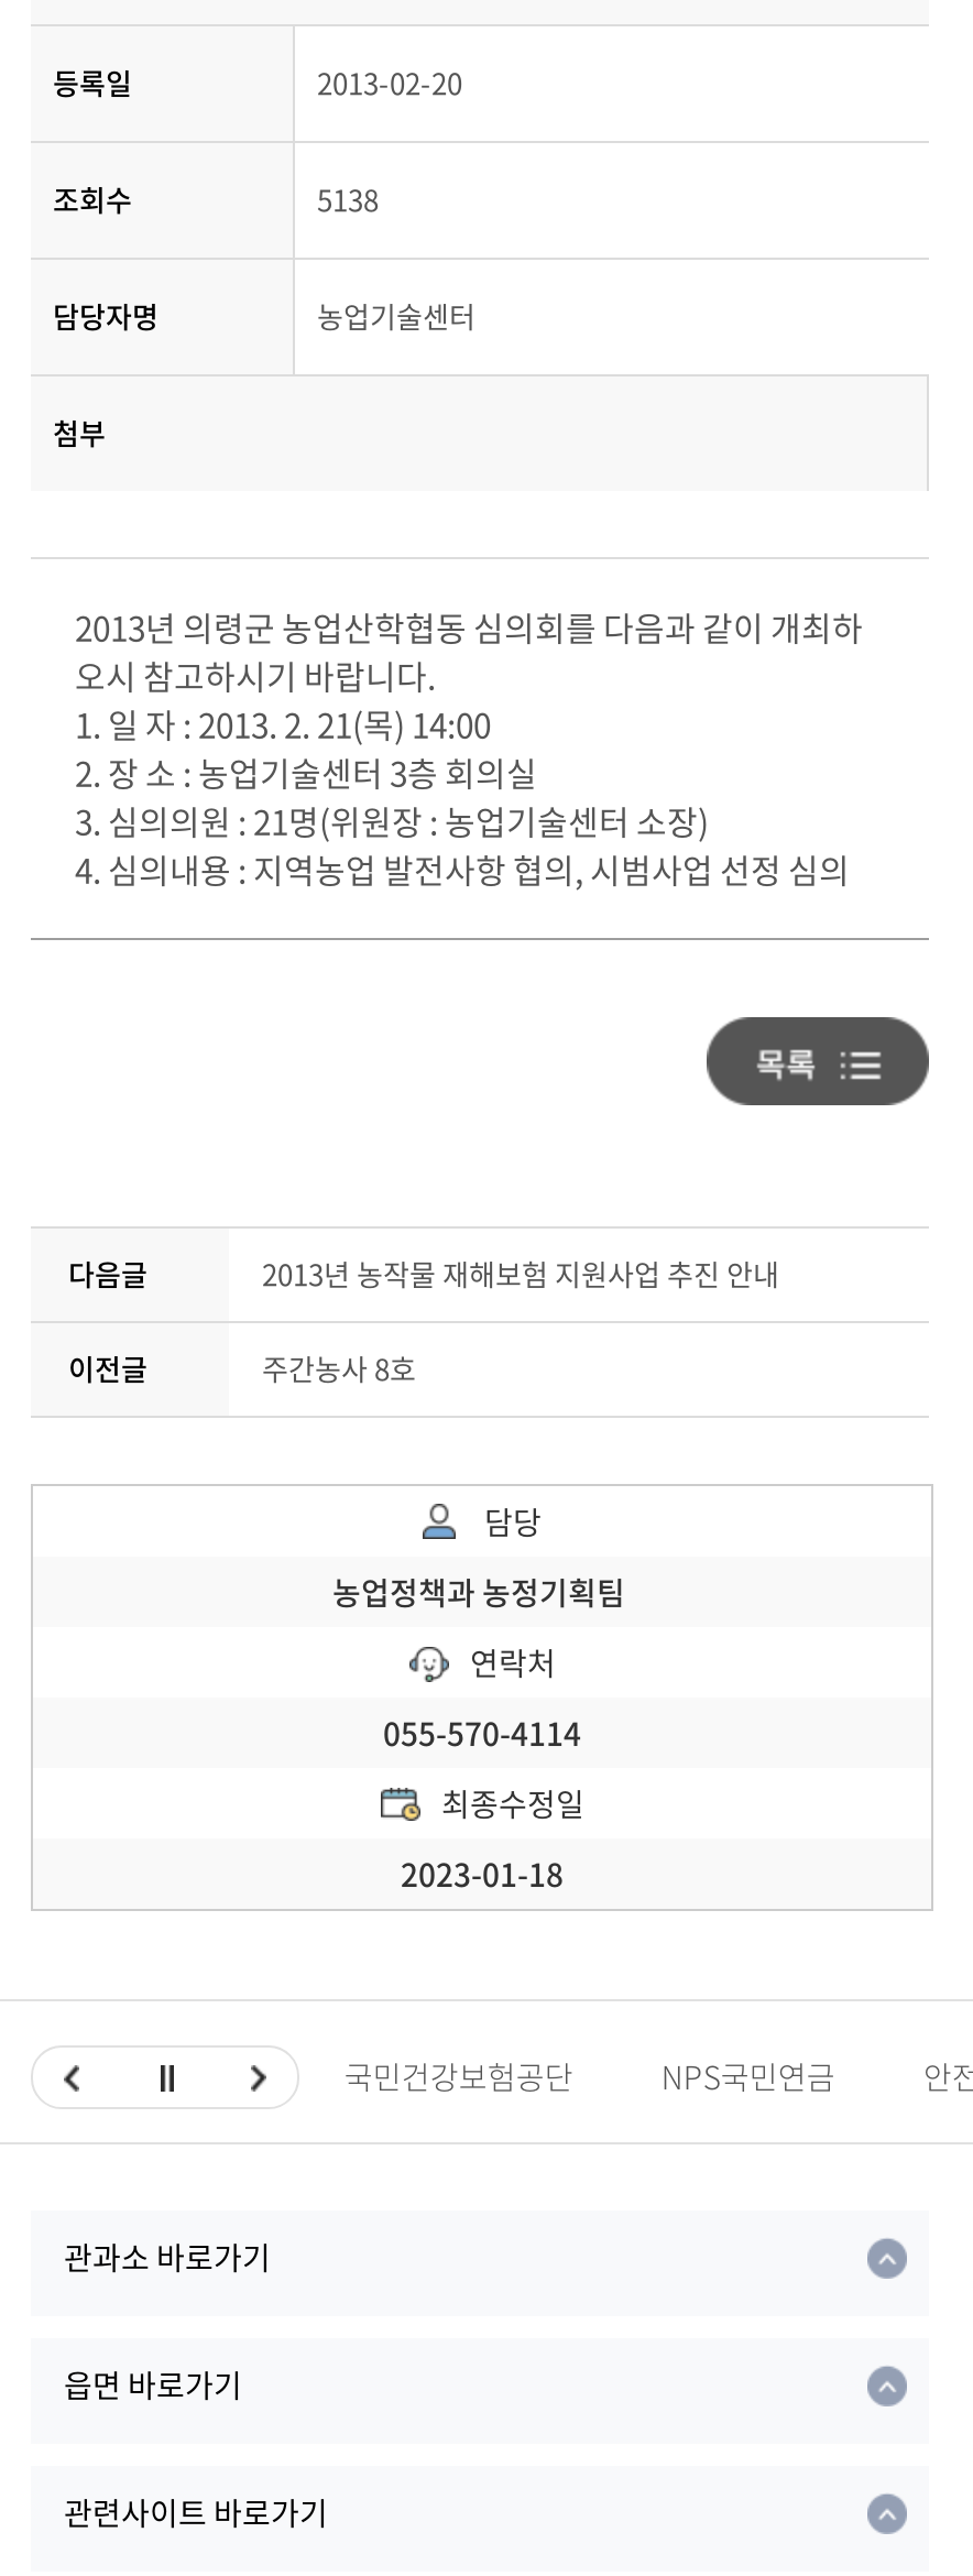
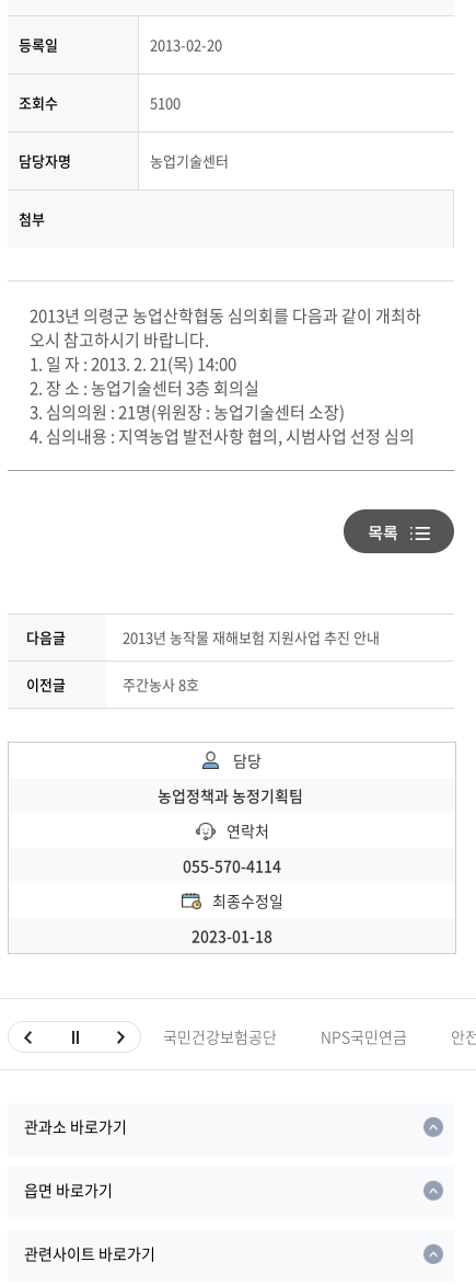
- 5138
+ 5100
